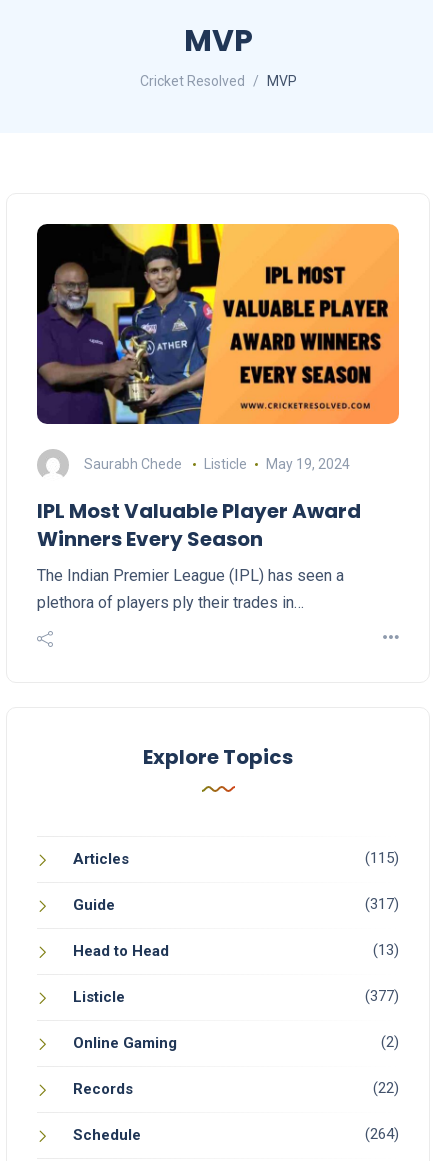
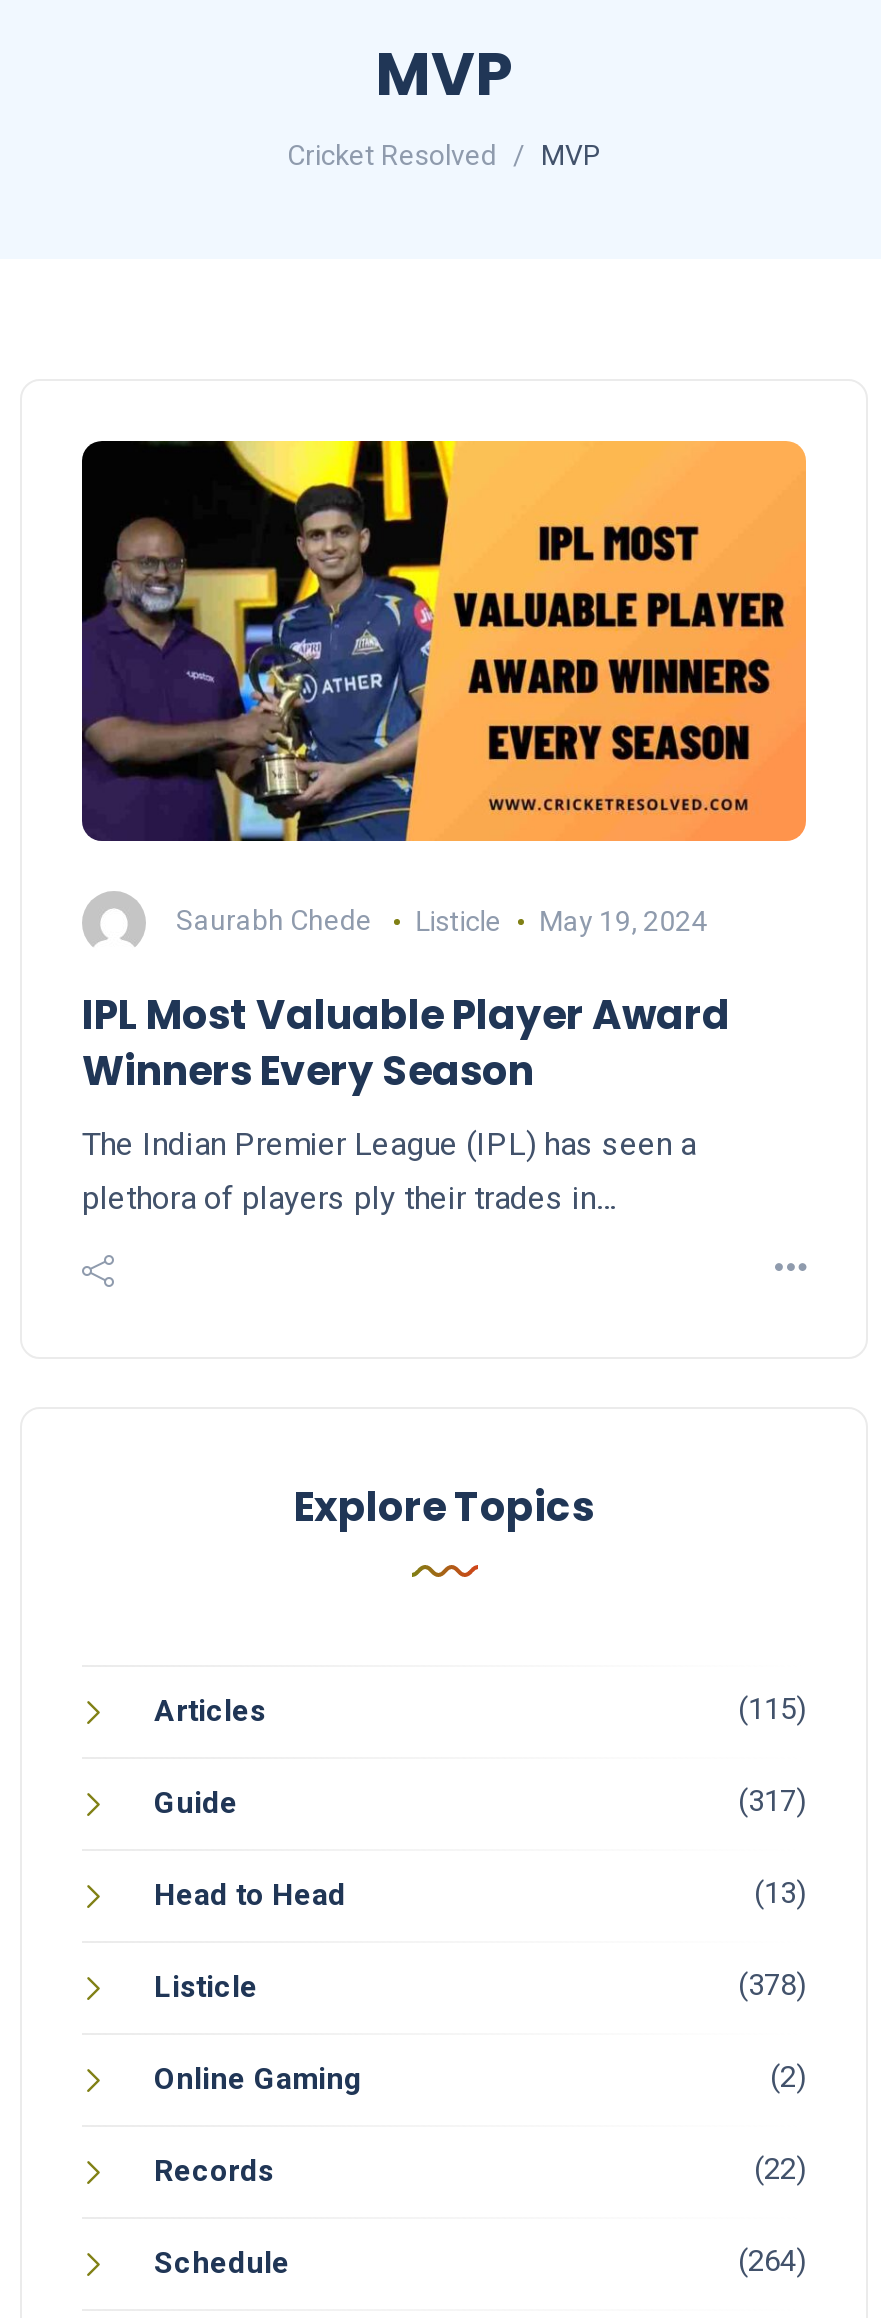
- (377)
+ (378)
